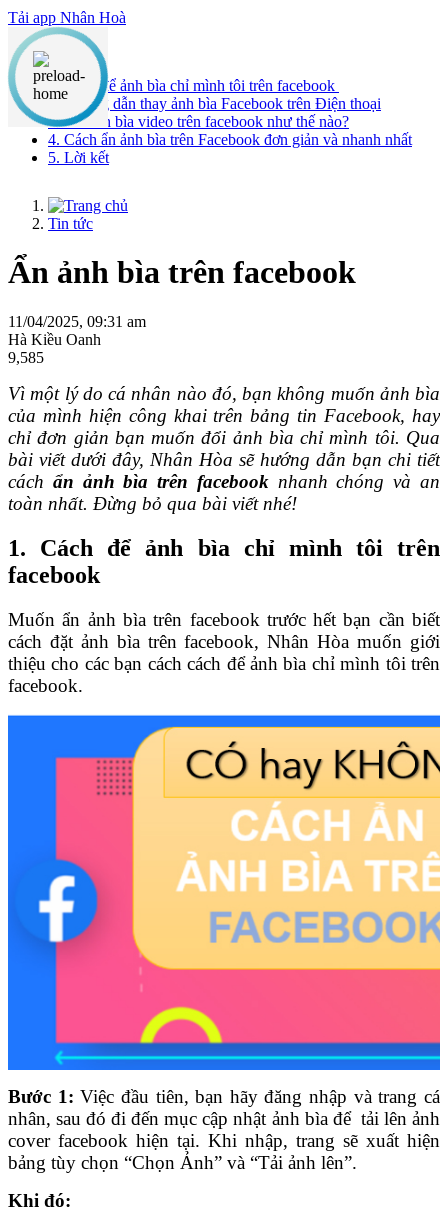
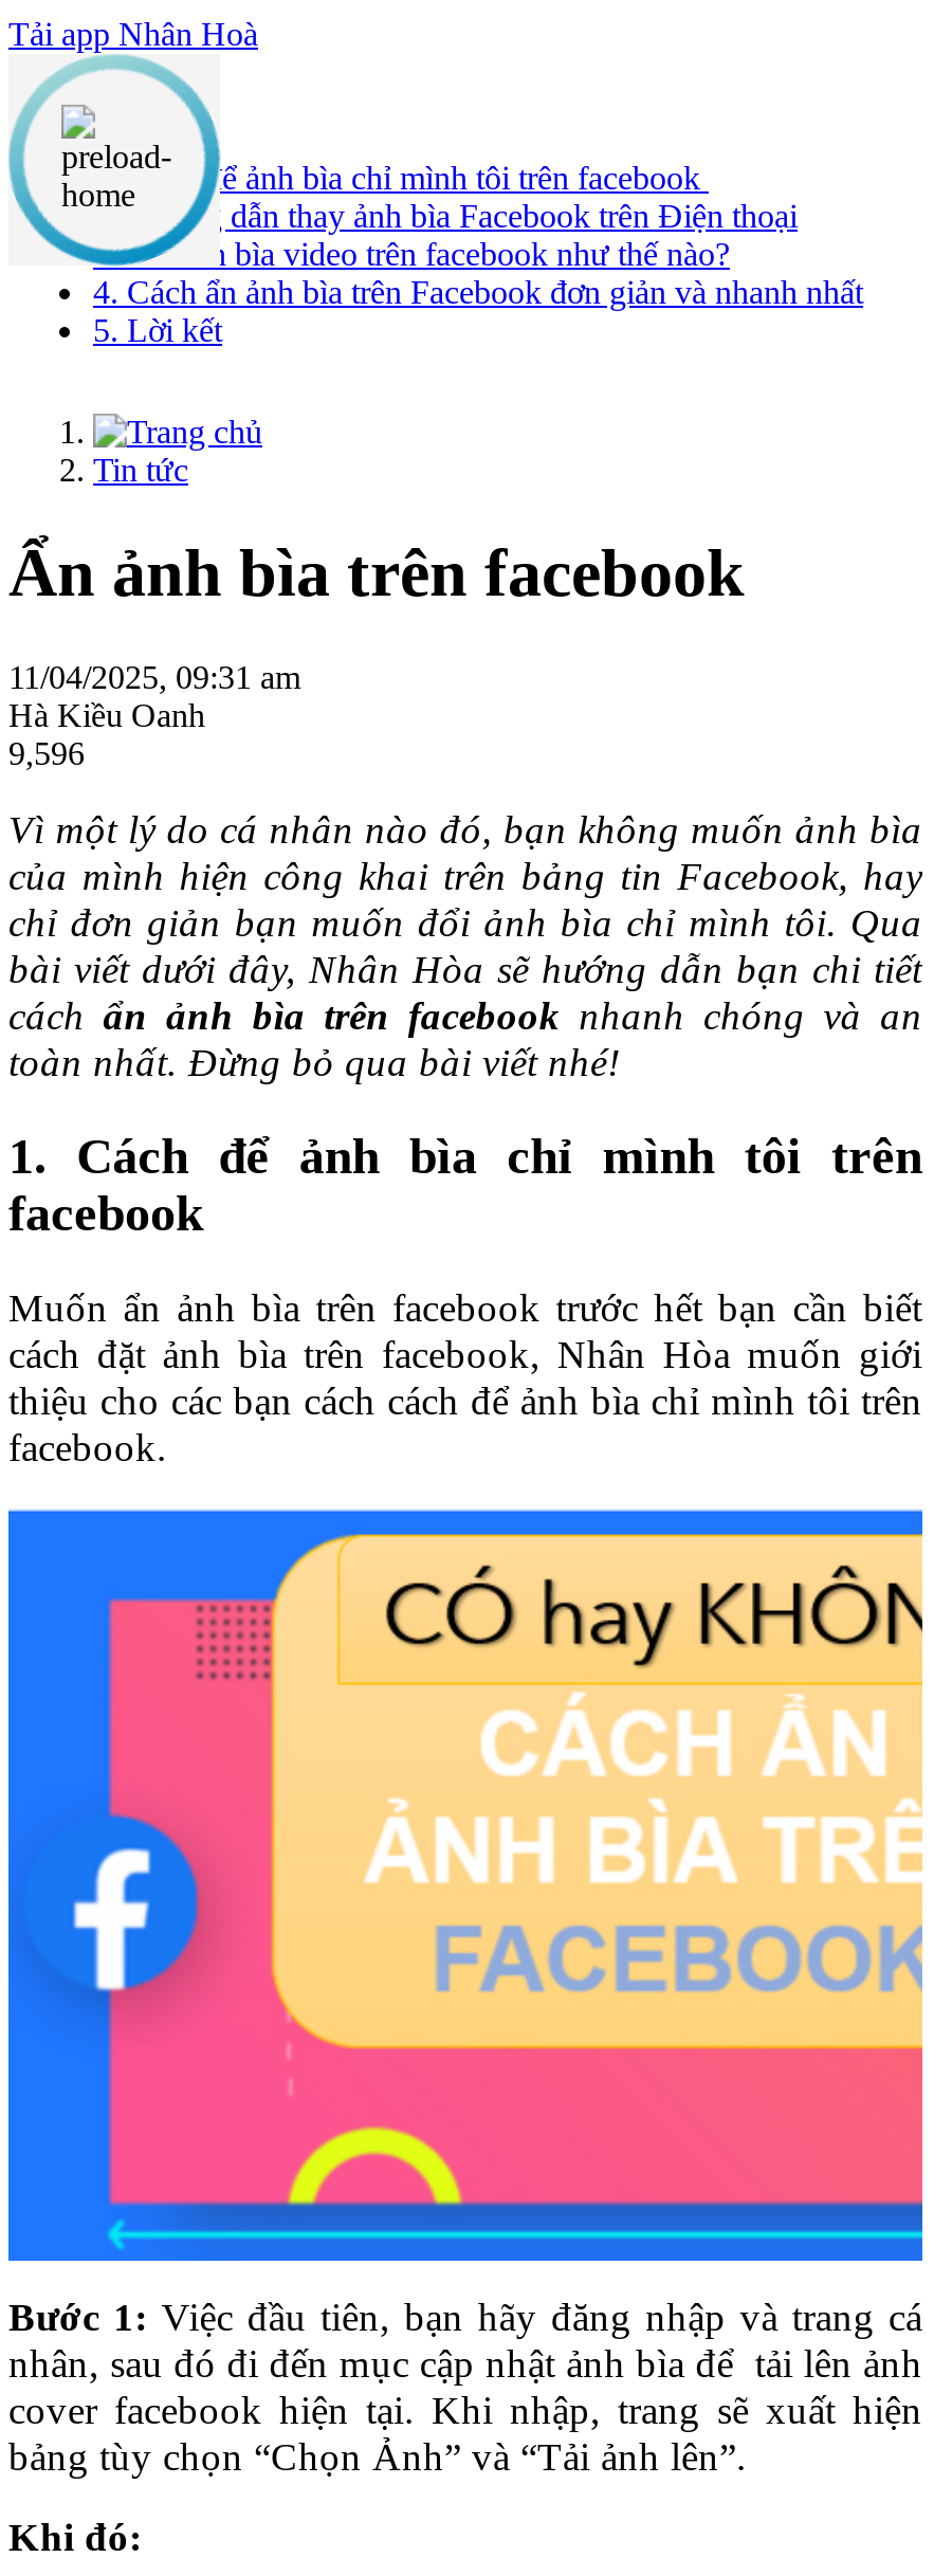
- 9,585
+ 9,596
